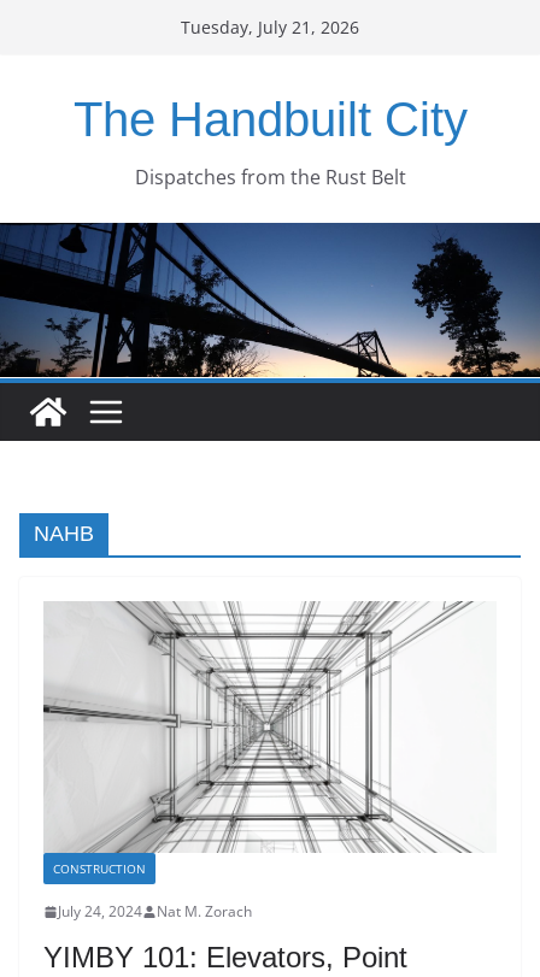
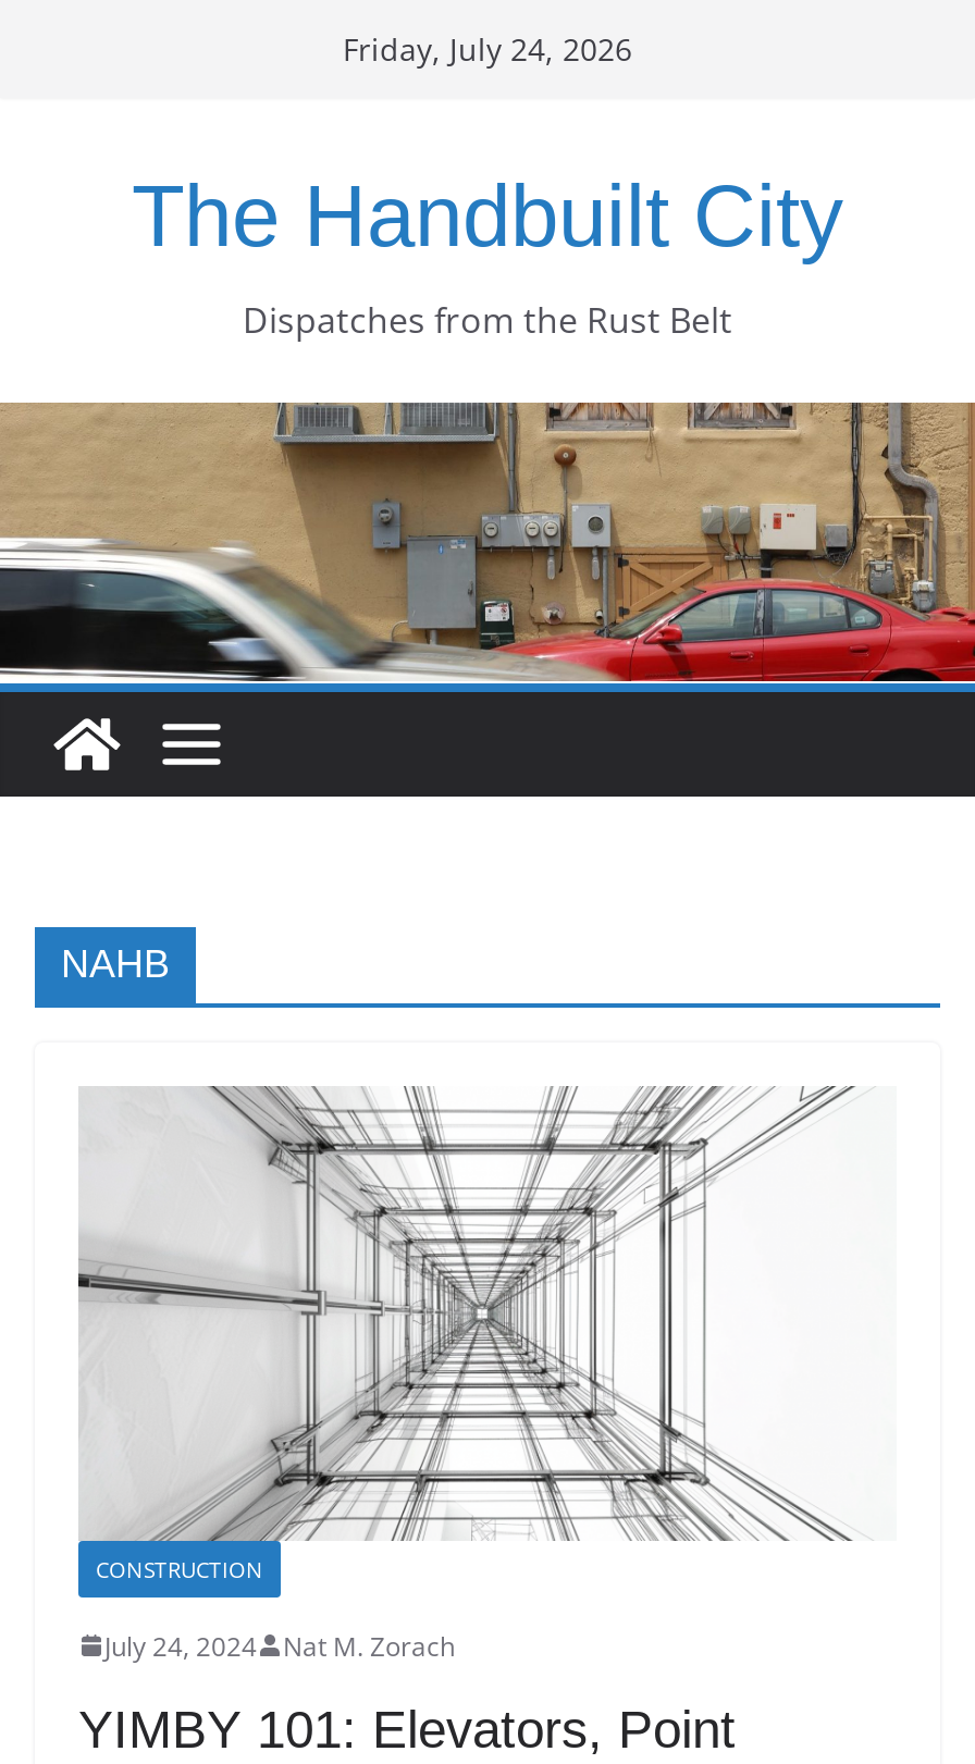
- Tuesday, July 21, 2026
+ Friday, July 24, 2026

- [image]
+ [image]
